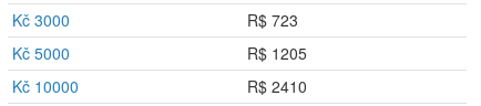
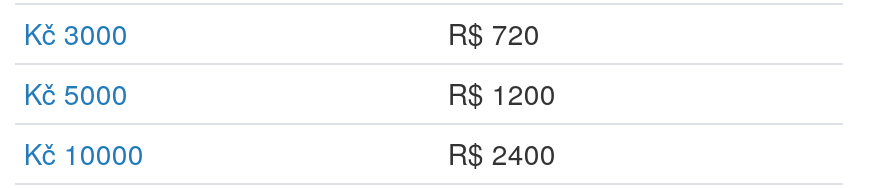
- R$ 723
+ R$ 720

- R$ 1205
+ R$ 1200

- R$ 2410
+ R$ 2400
